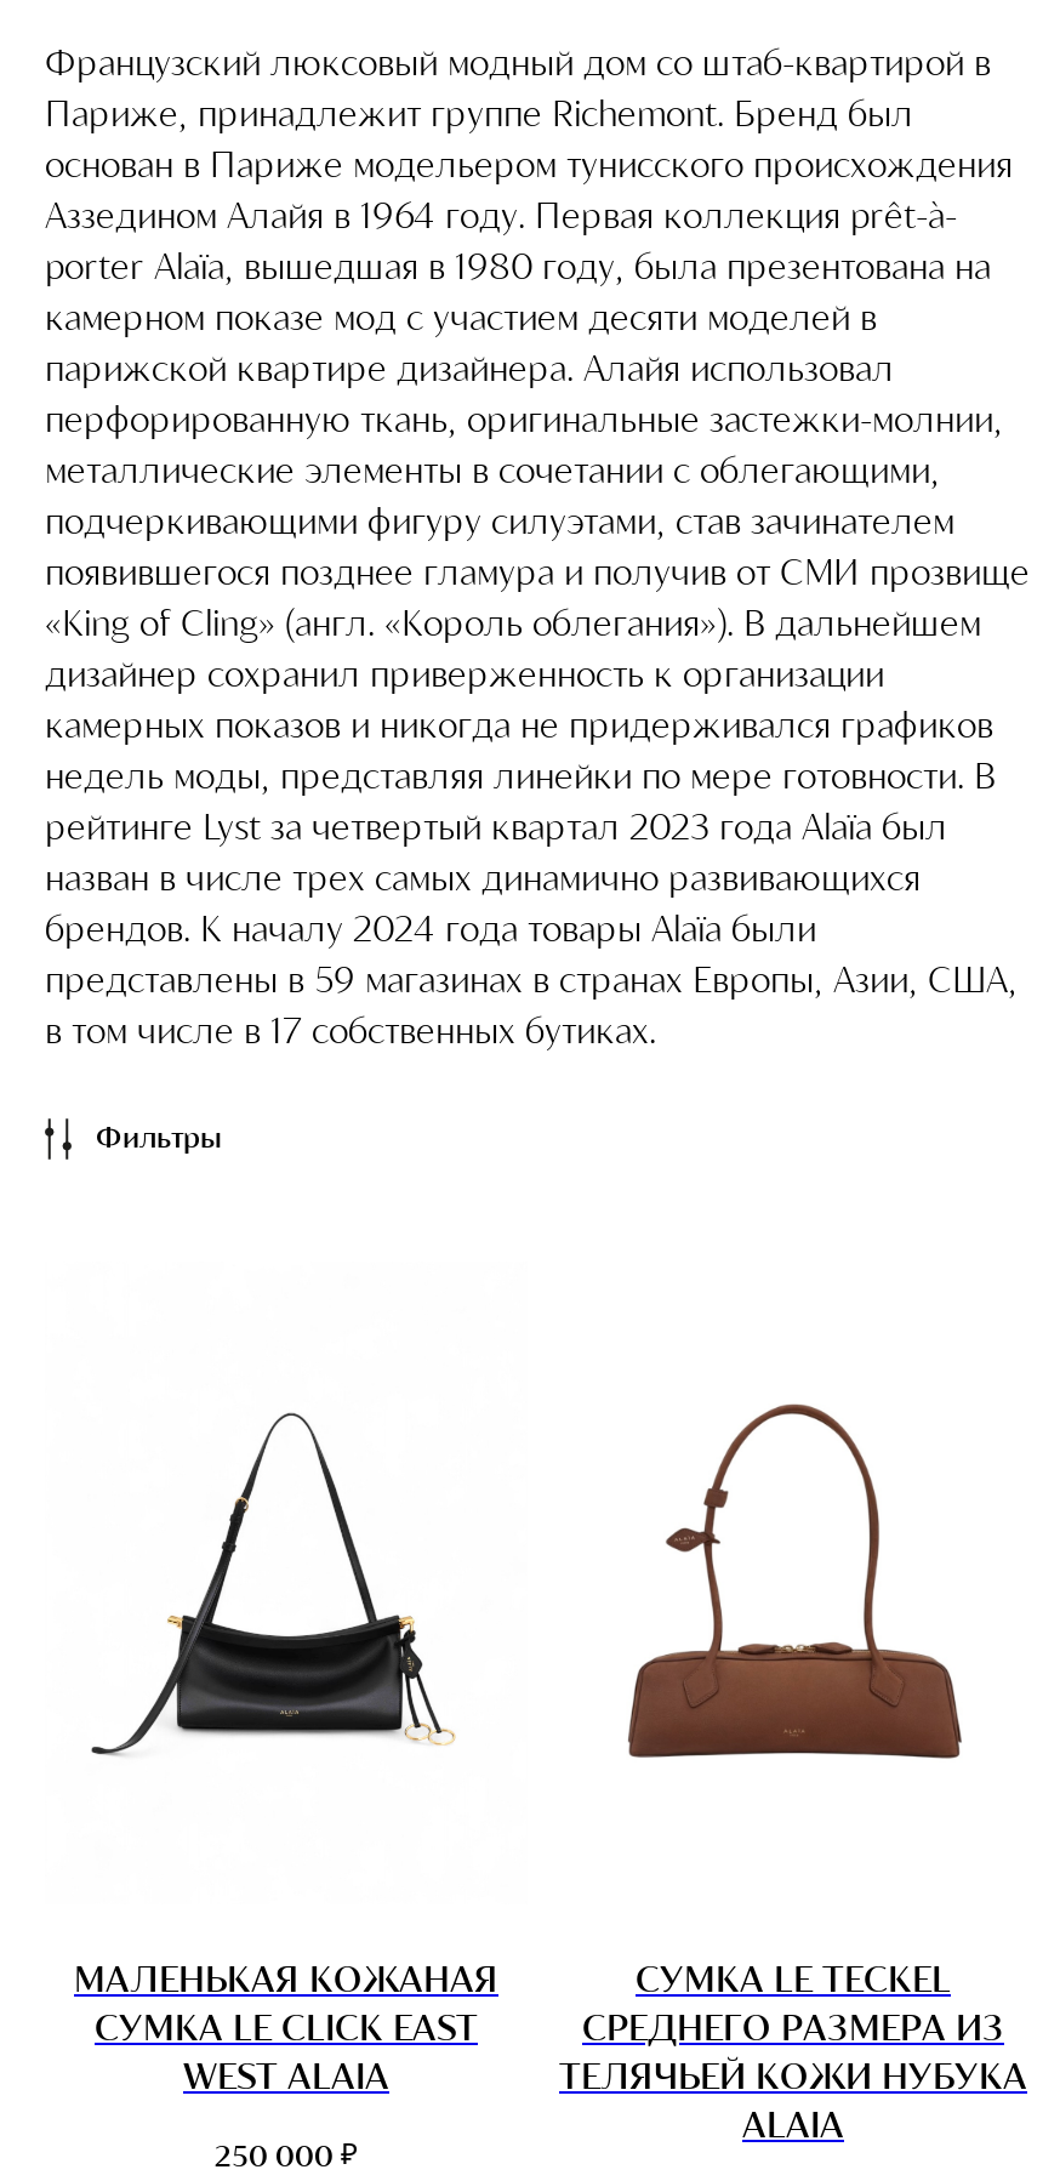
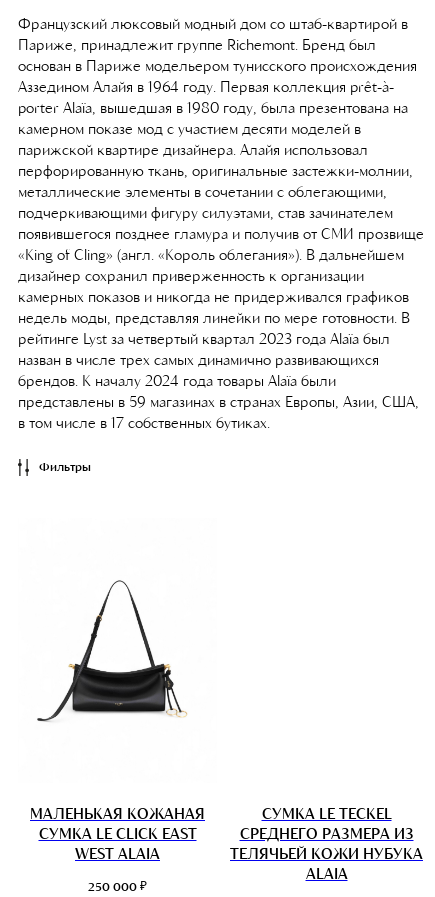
- [image]
